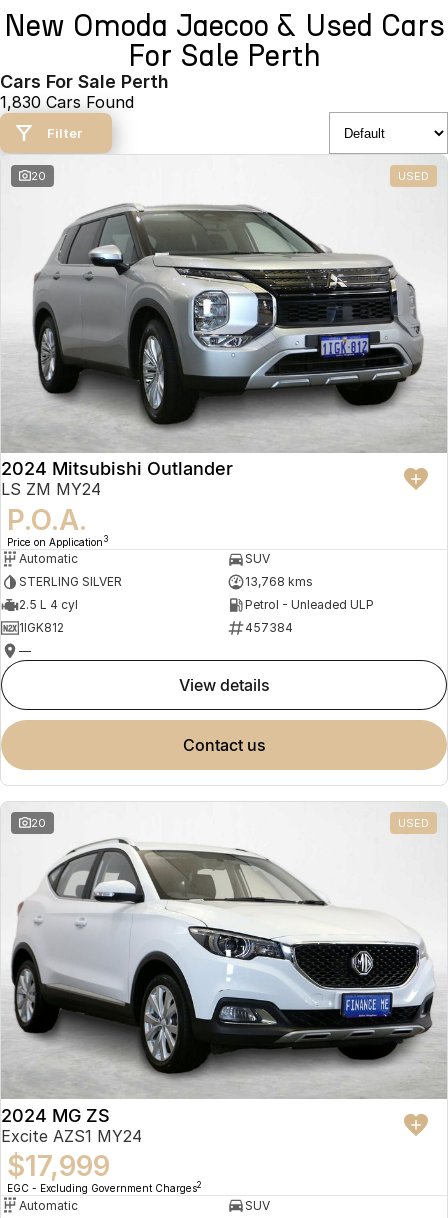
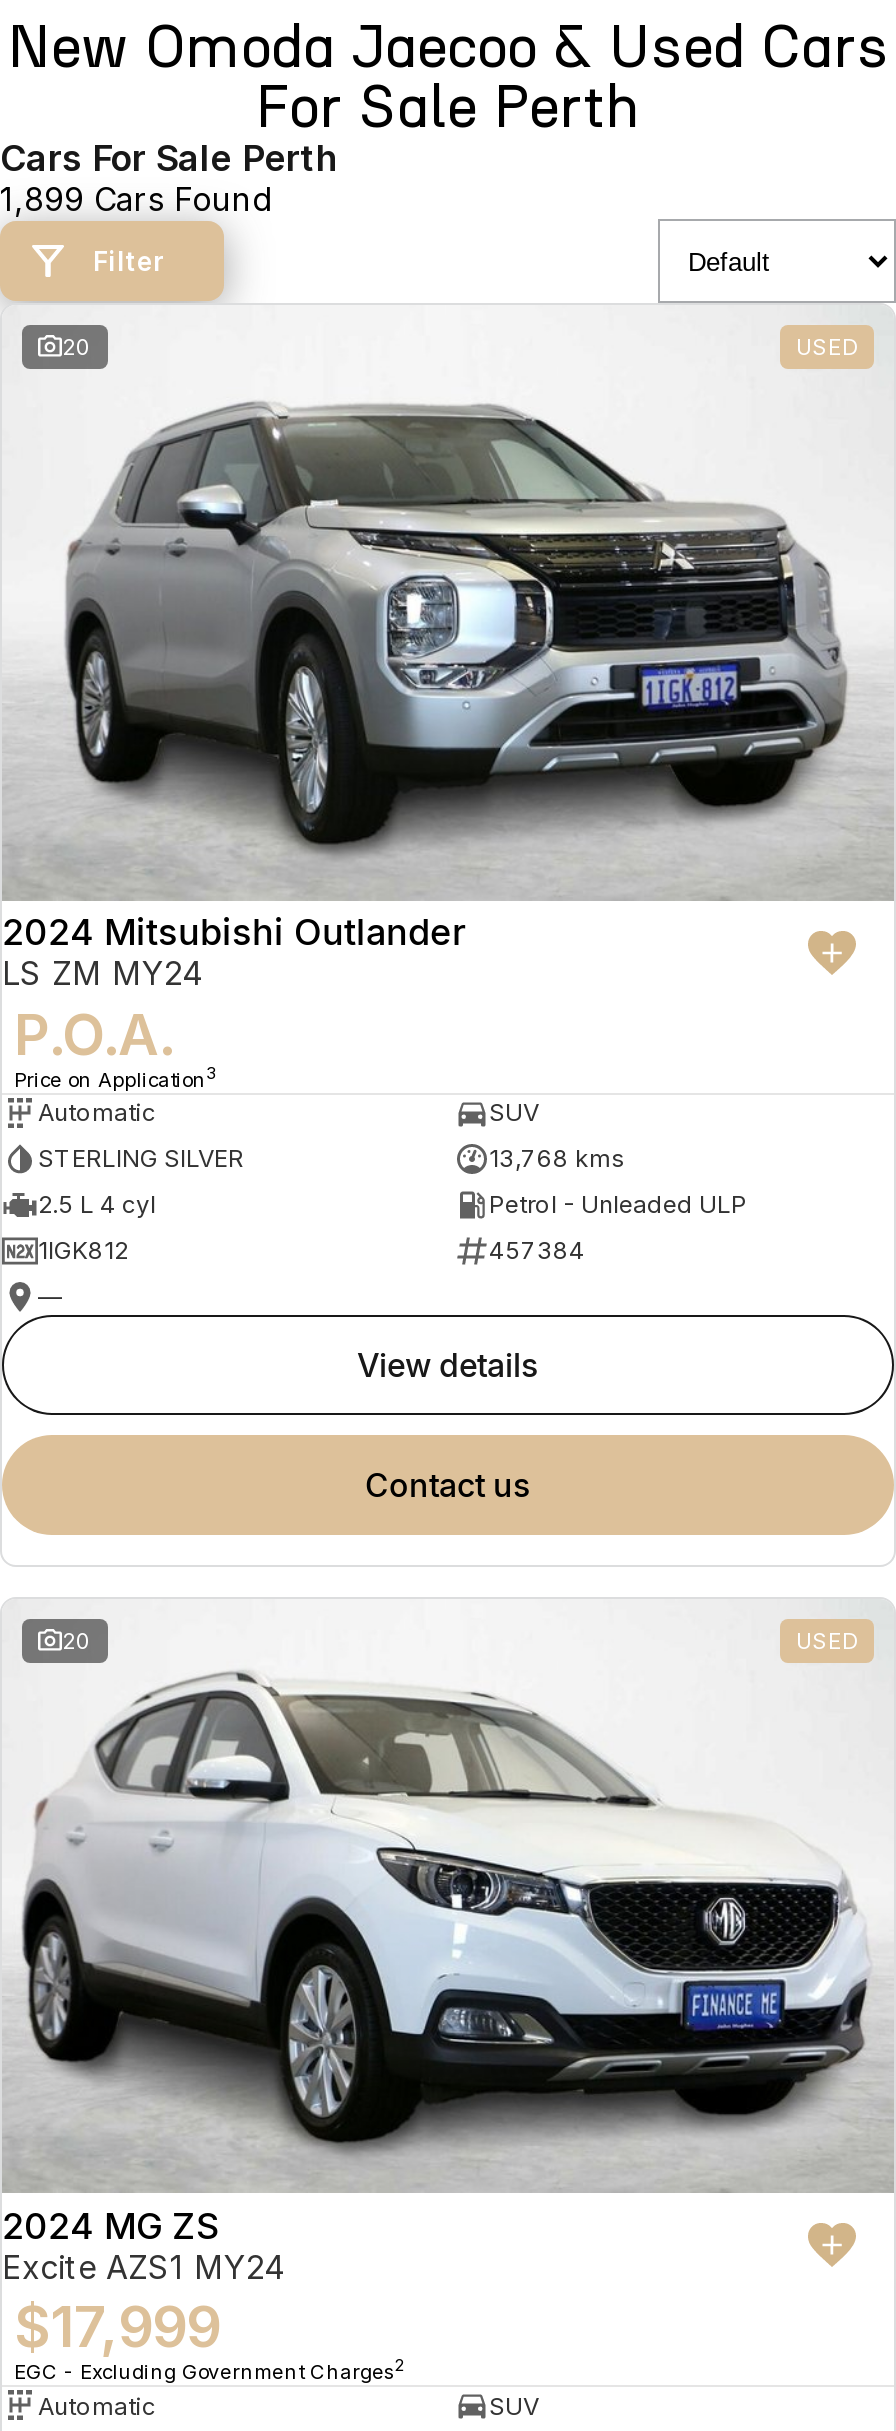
- 1,830 Cars Found
+ 1,899 Cars Found
